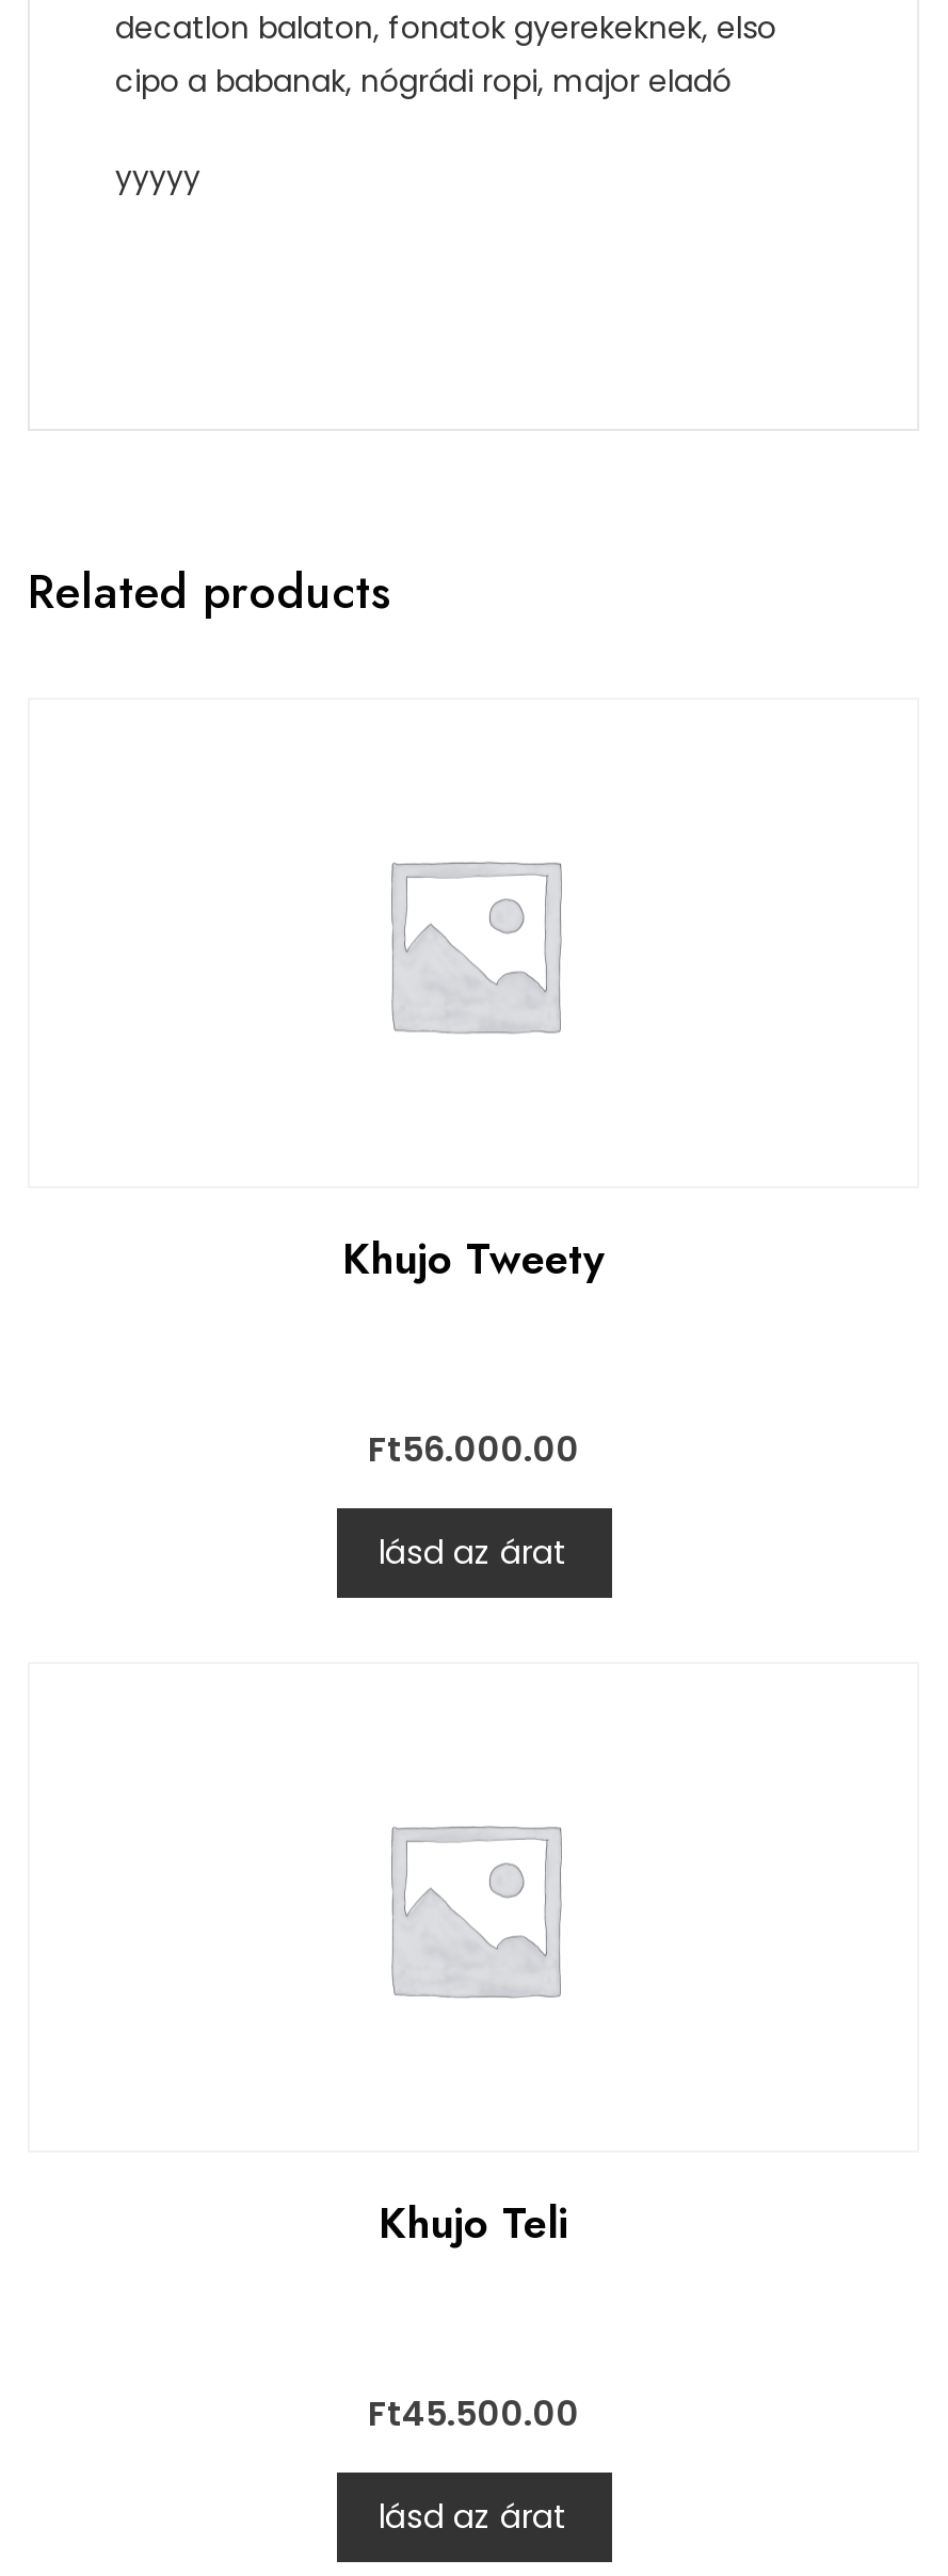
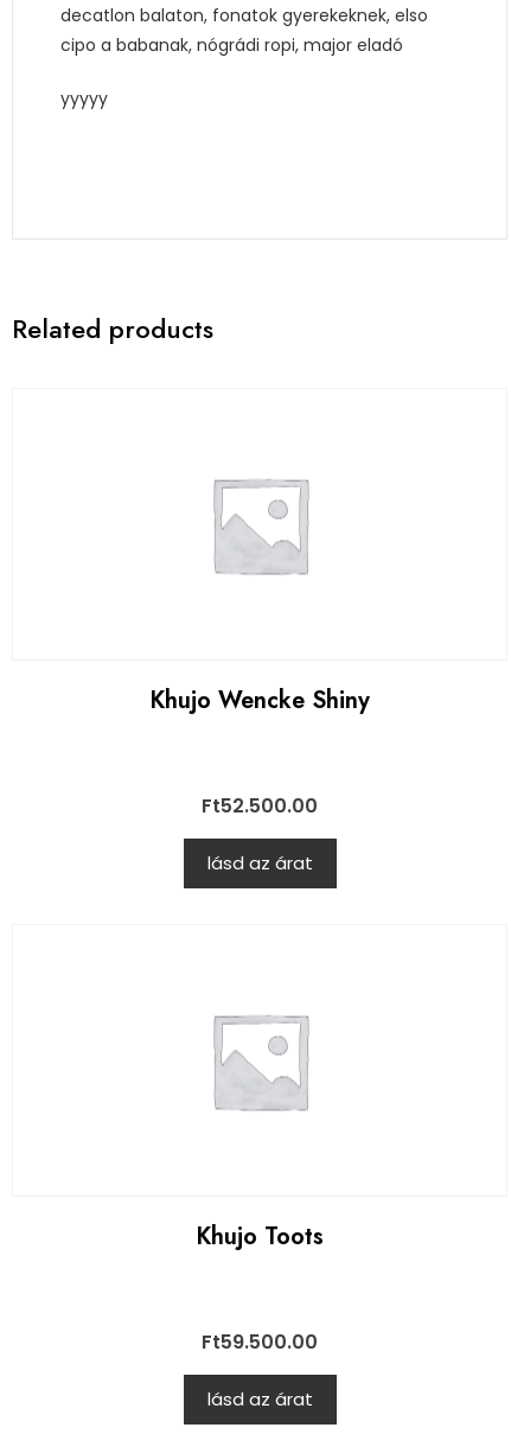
- Khujo Tweety
+ Khujo Wencke Shiny

- Ft56.000.00
+ Ft52.500.00

- Khujo Teli
+ Khujo Toots

- Ft45.500.00
+ Ft59.500.00
